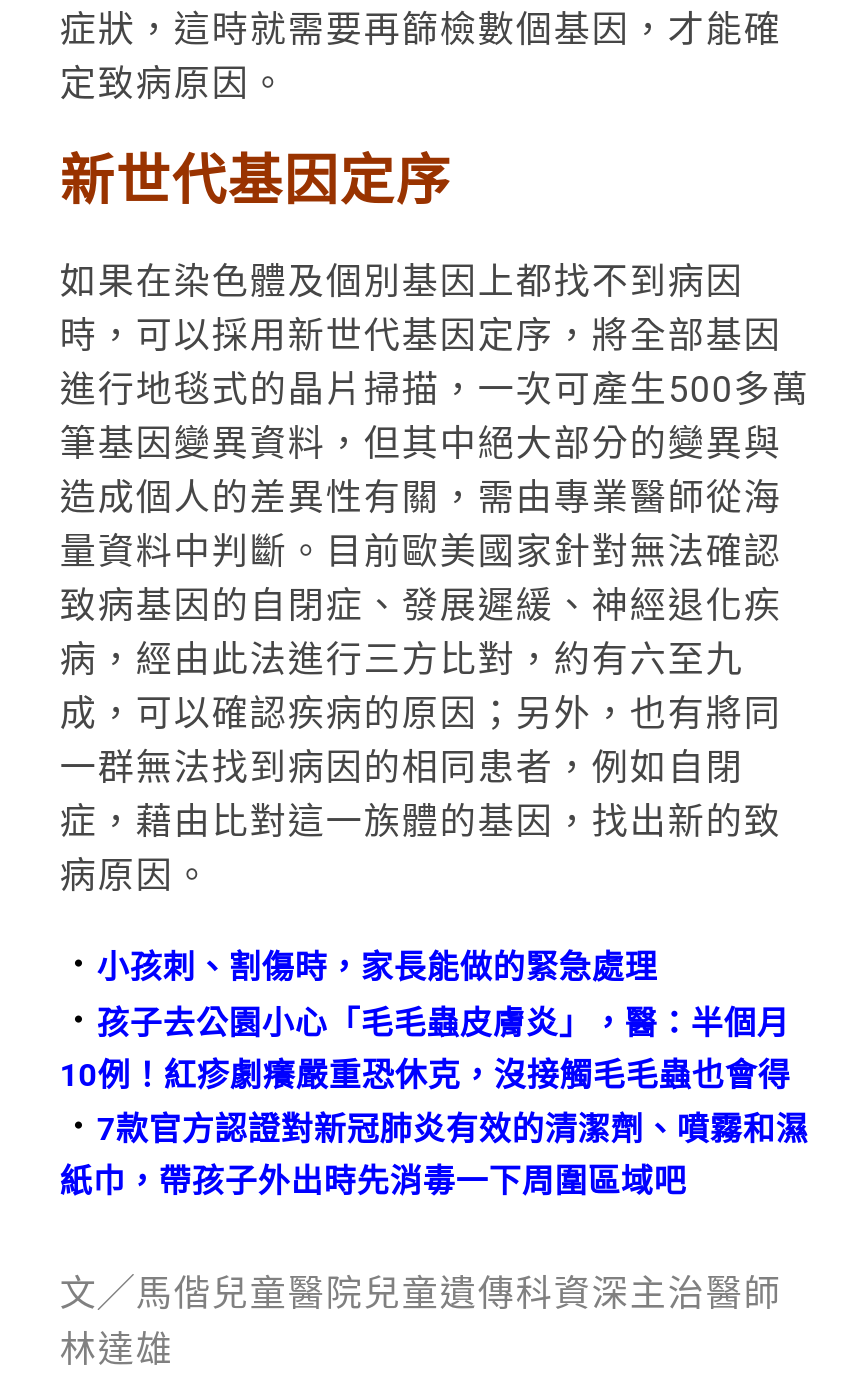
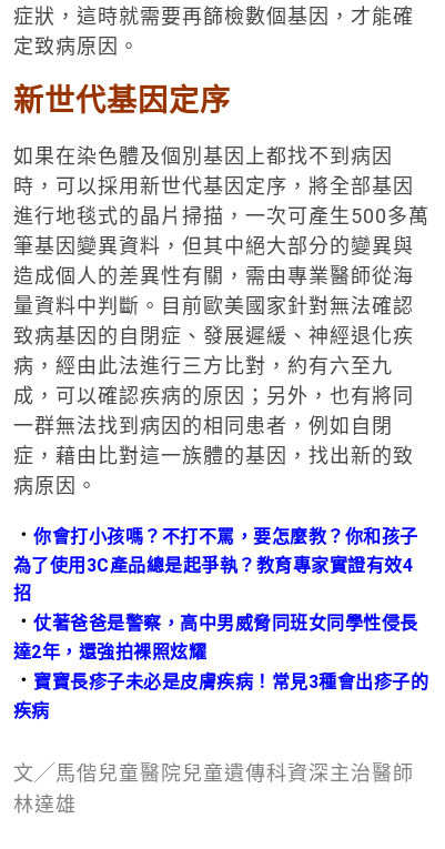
- ．小孩刺、割傷時，家長能做的緊急處理
- ．孩子去公園小心「毛毛蟲皮膚炎」，醫：半個月
- 10例！紅疹劇癢嚴重恐休克，沒接觸毛毛蟲也會得
- ．7款官方認證對新冠肺炎有效的清潔劑、噴霧和濕
- 紙巾，帶孩子外出時先消毒一下周圍區域吧
+ ．你會打小孩嗎？不打不罵，要怎麼教？你和孩子
+ 為了使用3C產品總是起爭執？教育專家實證有效4
+ 招
+ ．仗著爸爸是警察，高中男威脅同班女同學性侵長
+ 達2年，還強拍裸照炫耀
+ ．寶寶長疹子未必是皮膚疾病！常見3種會出疹子的
+ 疾病
